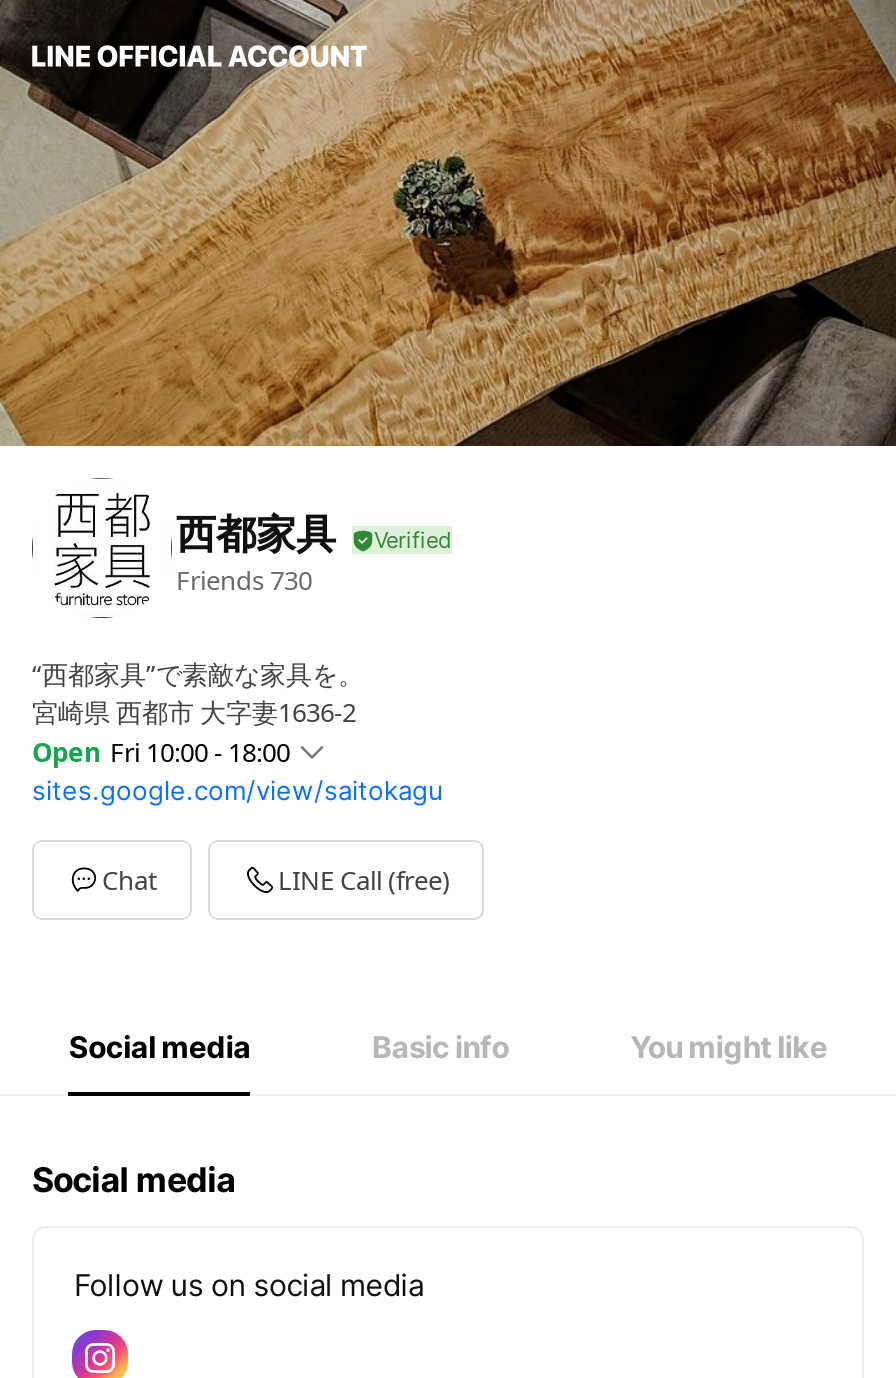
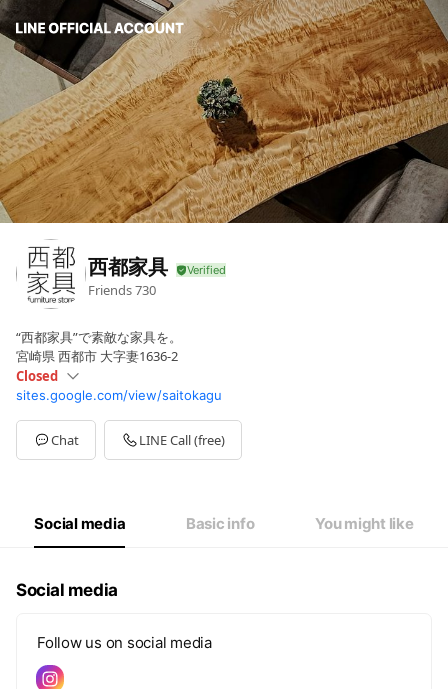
- Open Fri 10:00 - 18:00
+ Closed
